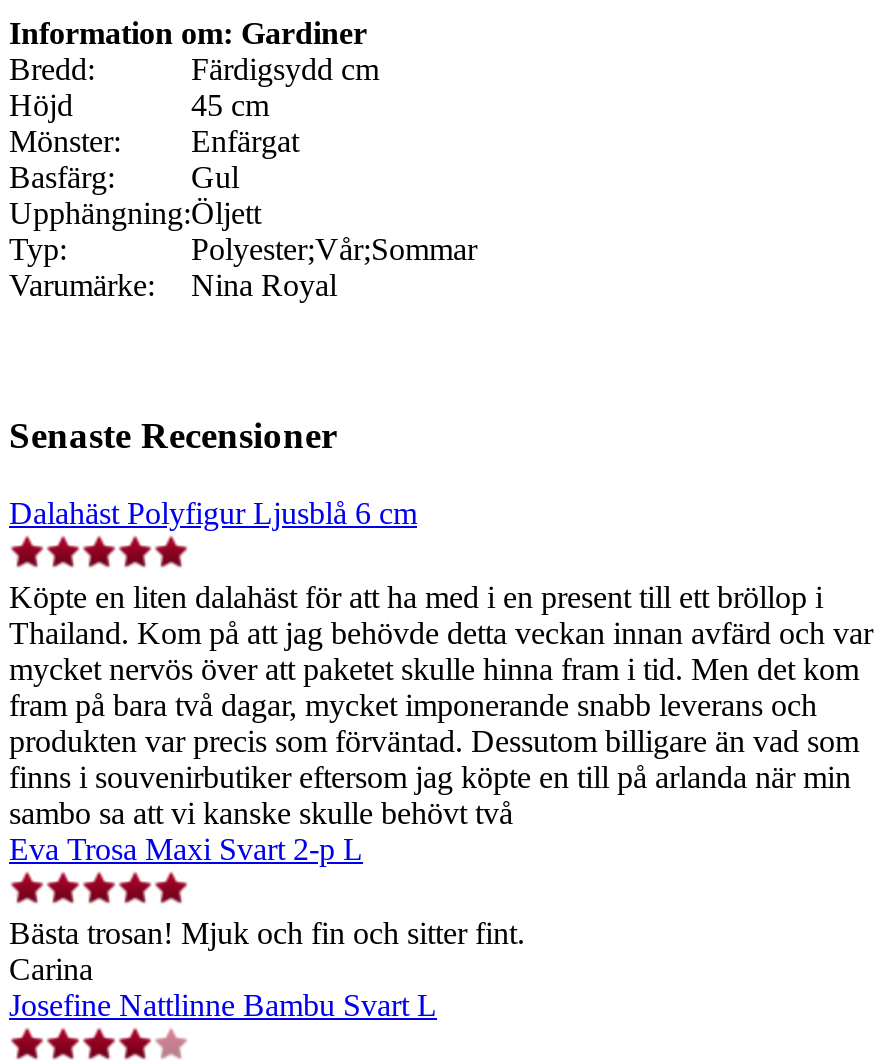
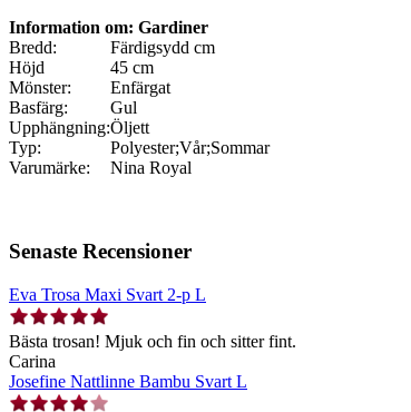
- Dalahäst Polyfigur Ljusblå 6 cm
- Köpte en liten dalahäst för att ha med i en present till ett bröllop i
- Thailand. Kom på att jag behövde detta veckan innan avfärd och var
- mycket nervös över att paketet skulle hinna fram i tid. Men det kom
- fram på bara två dagar, mycket imponerande snabb leverans och
- produkten var precis som förväntad. Dessutom billigare än vad som
- finns i souvenirbutiker eftersom jag köpte en till på arlanda när min
- sambo sa att vi kanske skulle behövt två
